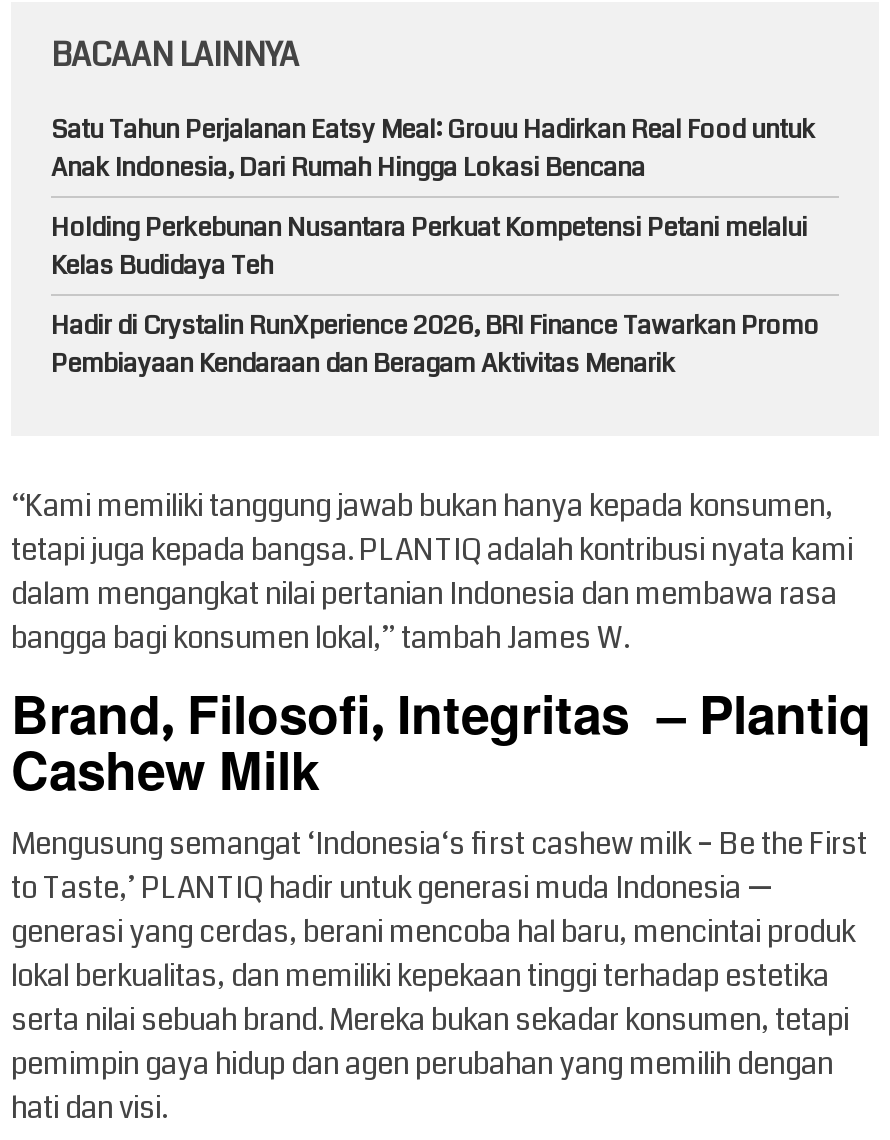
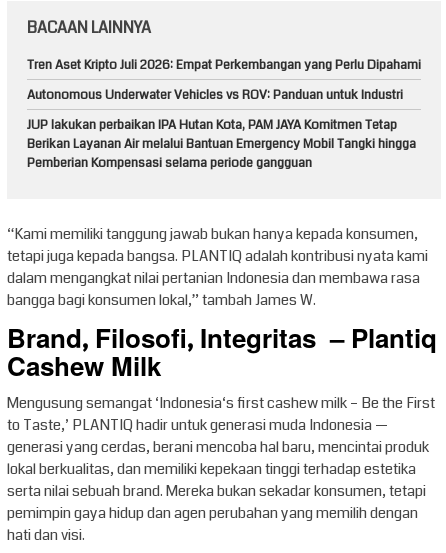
- Satu Tahun Perjalanan Eatsy Meal: Grouu Hadirkan Real Food untuk
- Anak Indonesia, Dari Rumah Hingga Lokasi Bencana
+ Tren Aset Kripto Juli 2026: Empat Perkembangan yang Perlu Dipahami

- Holding Perkebunan Nusantara Perkuat Kompetensi Petani melalui
- Kelas Budidaya Teh
+ Autonomous Underwater Vehicles vs ROV: Panduan untuk Industri

- Hadir di Crystalin RunXperience 2026, BRI Finance Tawarkan Promo
- Pembiayaan Kendaraan dan Beragam Aktivitas Menarik
+ JUP lakukan perbaikan IPA Hutan Kota, PAM JAYA Komitmen Tetap
+ Berikan Layanan Air melalui Bantuan Emergency Mobil Tangki hingga
+ Pemberian Kompensasi selama periode gangguan
